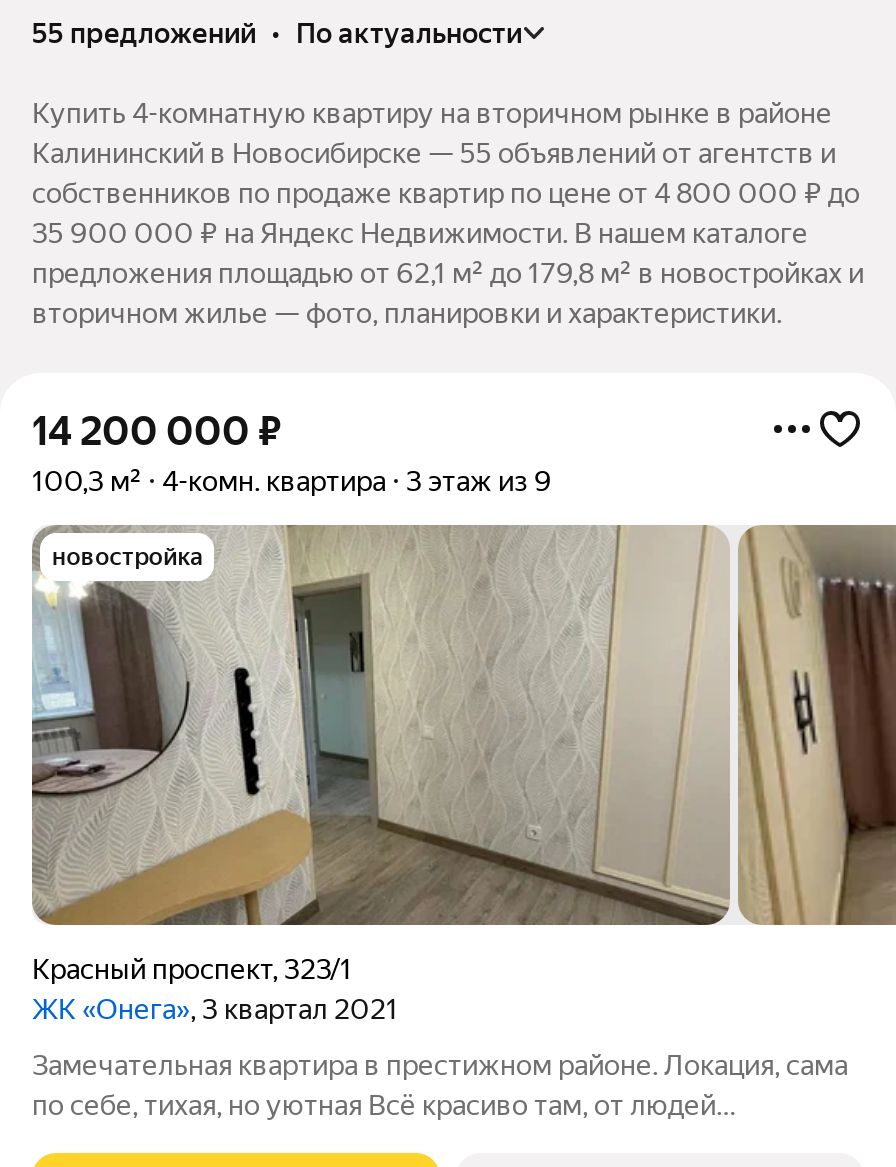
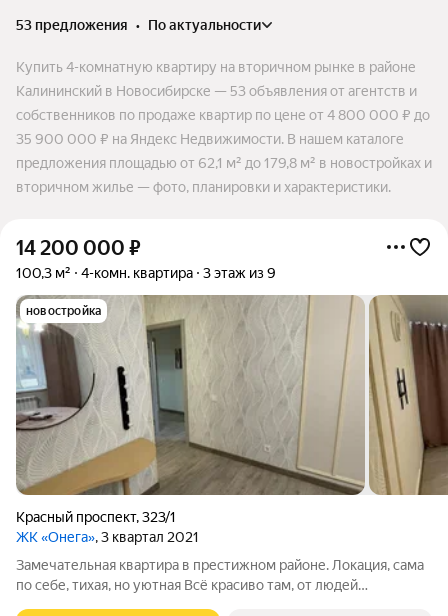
- 55 предложений • по актуальности
+ 53 предложения • по актуальности

- Калининский в Новосибирске — 55 объявлений от агентств и
+ Калининский в Новосибирске — 53 объявления от агентств и
